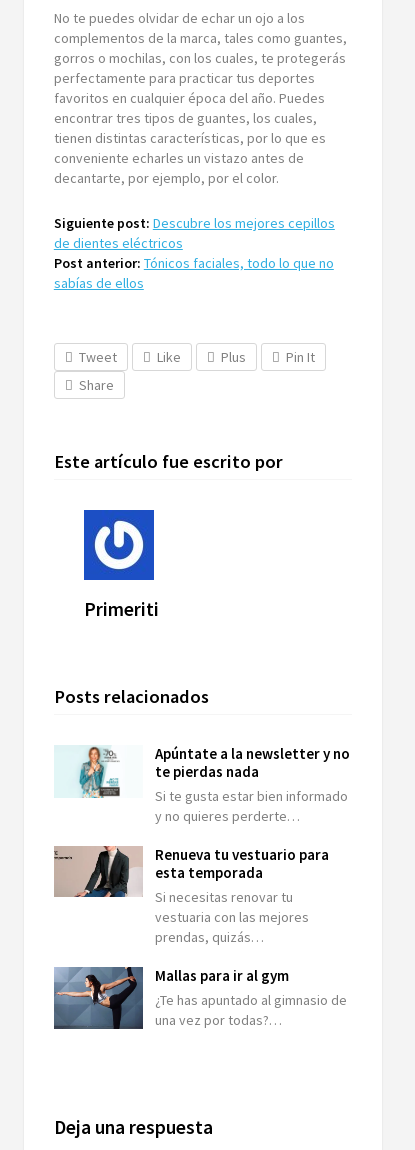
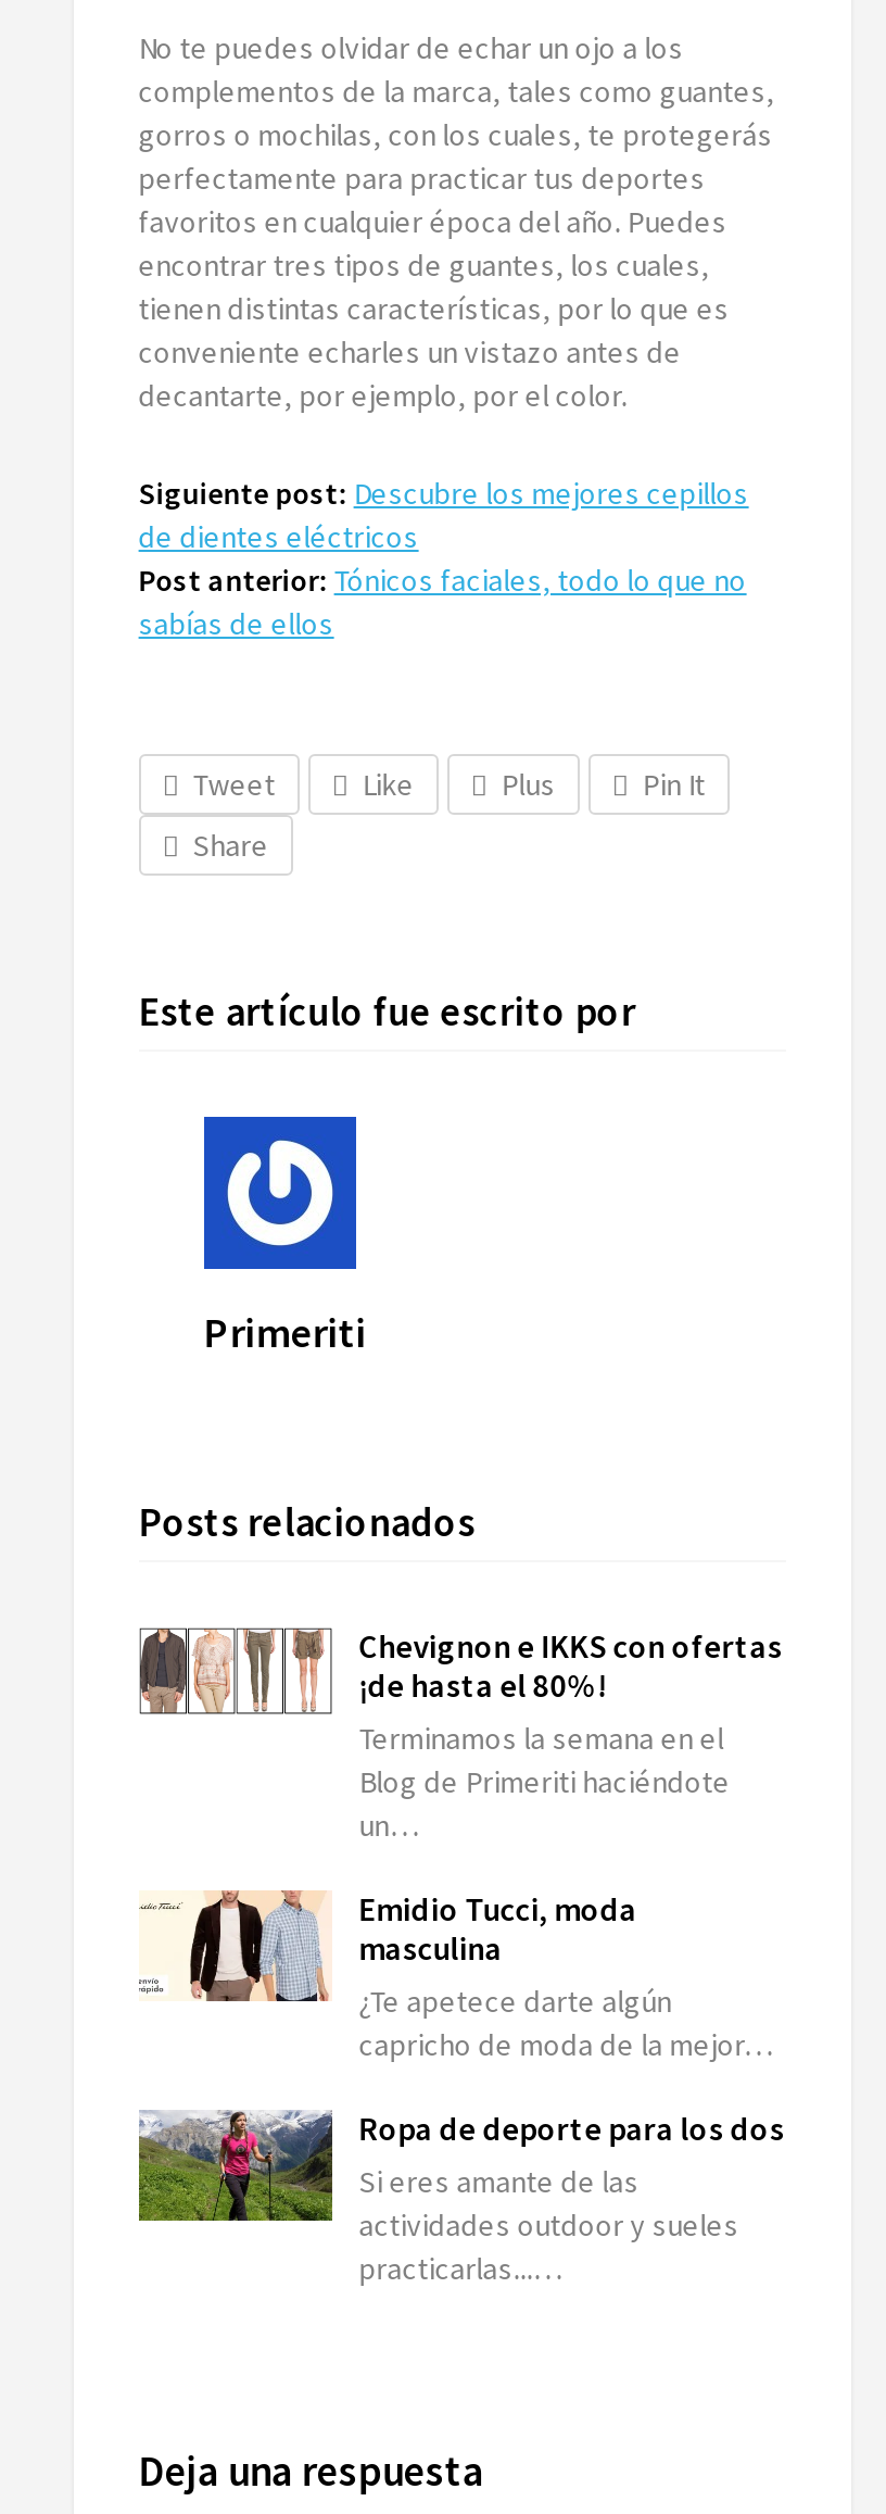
- [image]
- Apúntate a la newsletter y no
- te pierdas nada
- Si te gusta estar bien informado
- y no quieres perderte…
+ [image]
+ Chevignon e IKKS con ofertas
+ ¡de hasta el 80%!
+ Terminamos la semana en el
+ Blog de Primeriti haciéndote
+ un…

- [image]
- Renueva tu vestuario para
- esta temporada
- Si necesitas renovar tu
- vestuaria con las mejores
- prendas, quizás…
+ [image]
+ Emidio Tucci, moda
+ masculina
+ ¿Te apetece darte algún
+ capricho de moda de la mejor…

- [image]
- Mallas para ir al gym
- ¿Te has apuntado al gimnasio de
- una vez por todas?…
+ [image]
+ Ropa de deporte para los dos
+ Si eres amante de las
+ actividades outdoor y sueles
+ practicarlas...…
